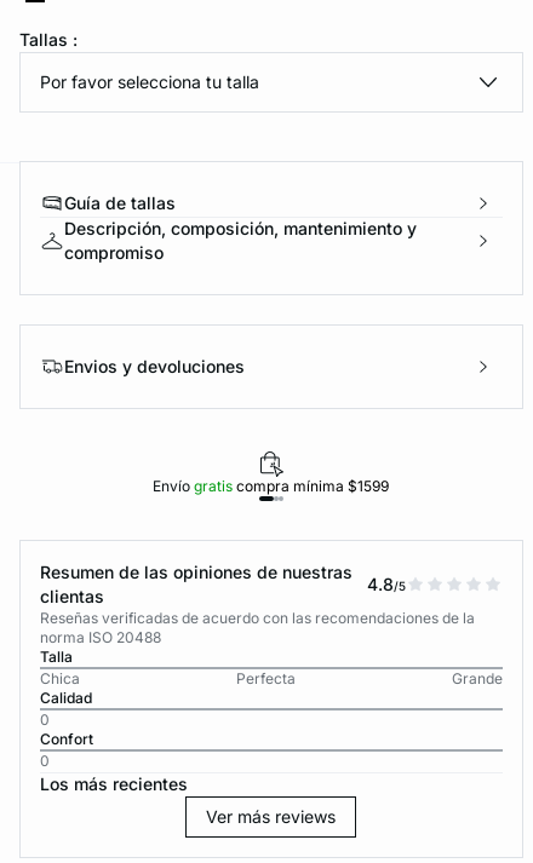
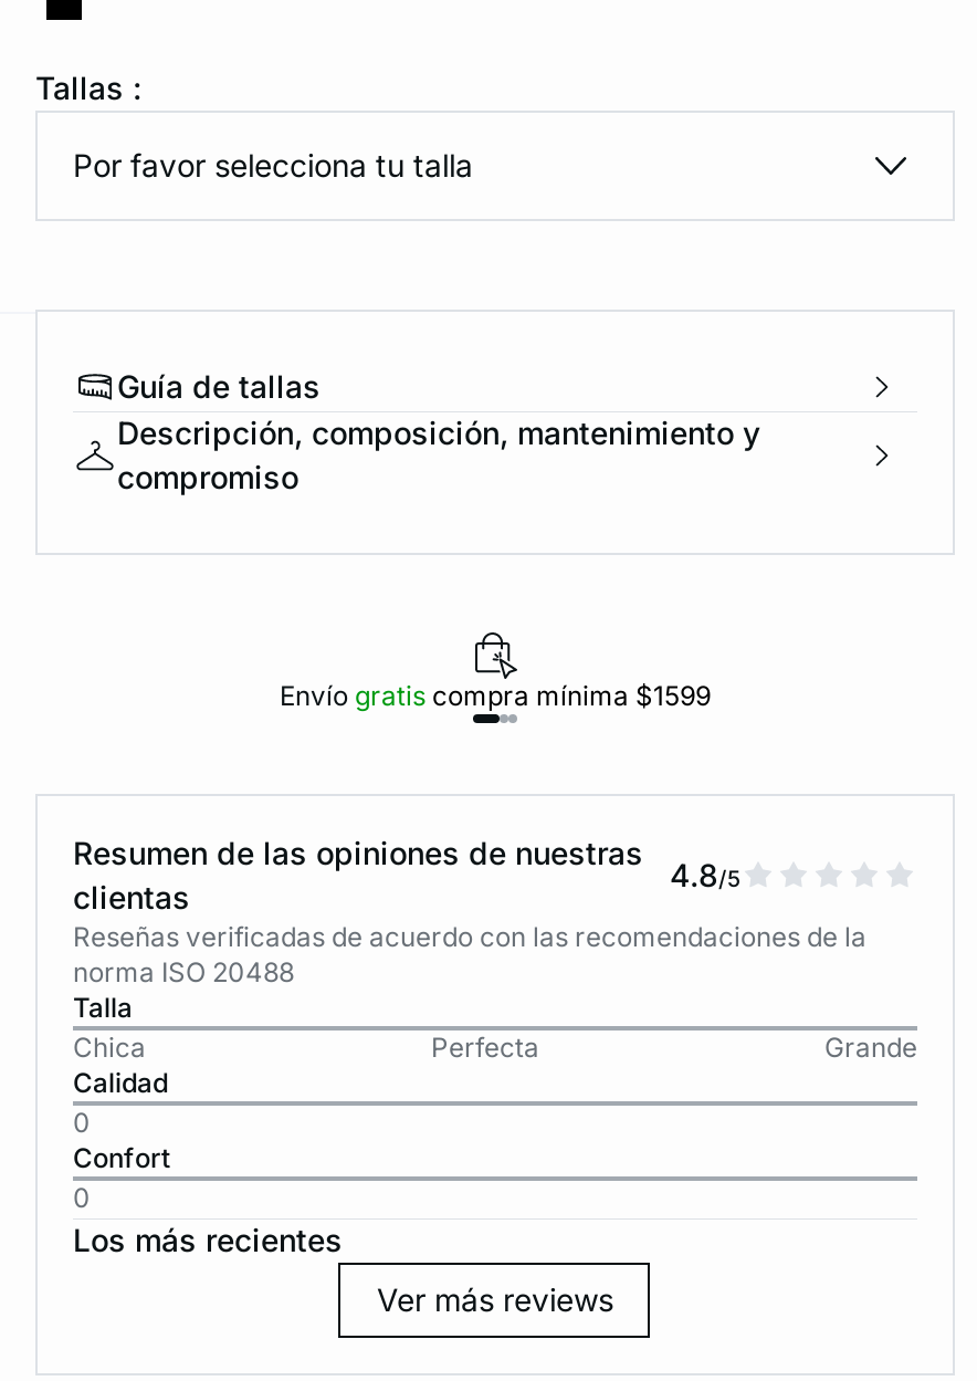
- Envios y devoluciones
